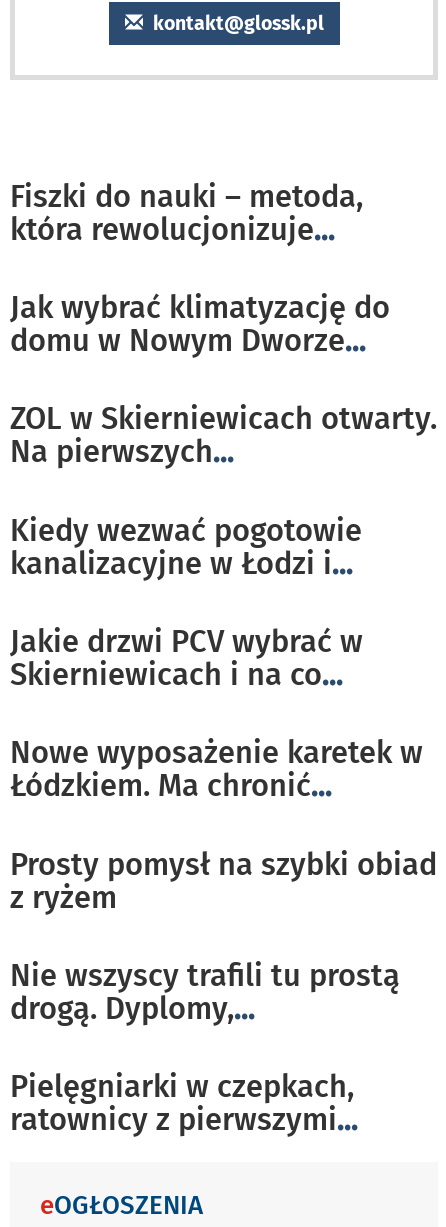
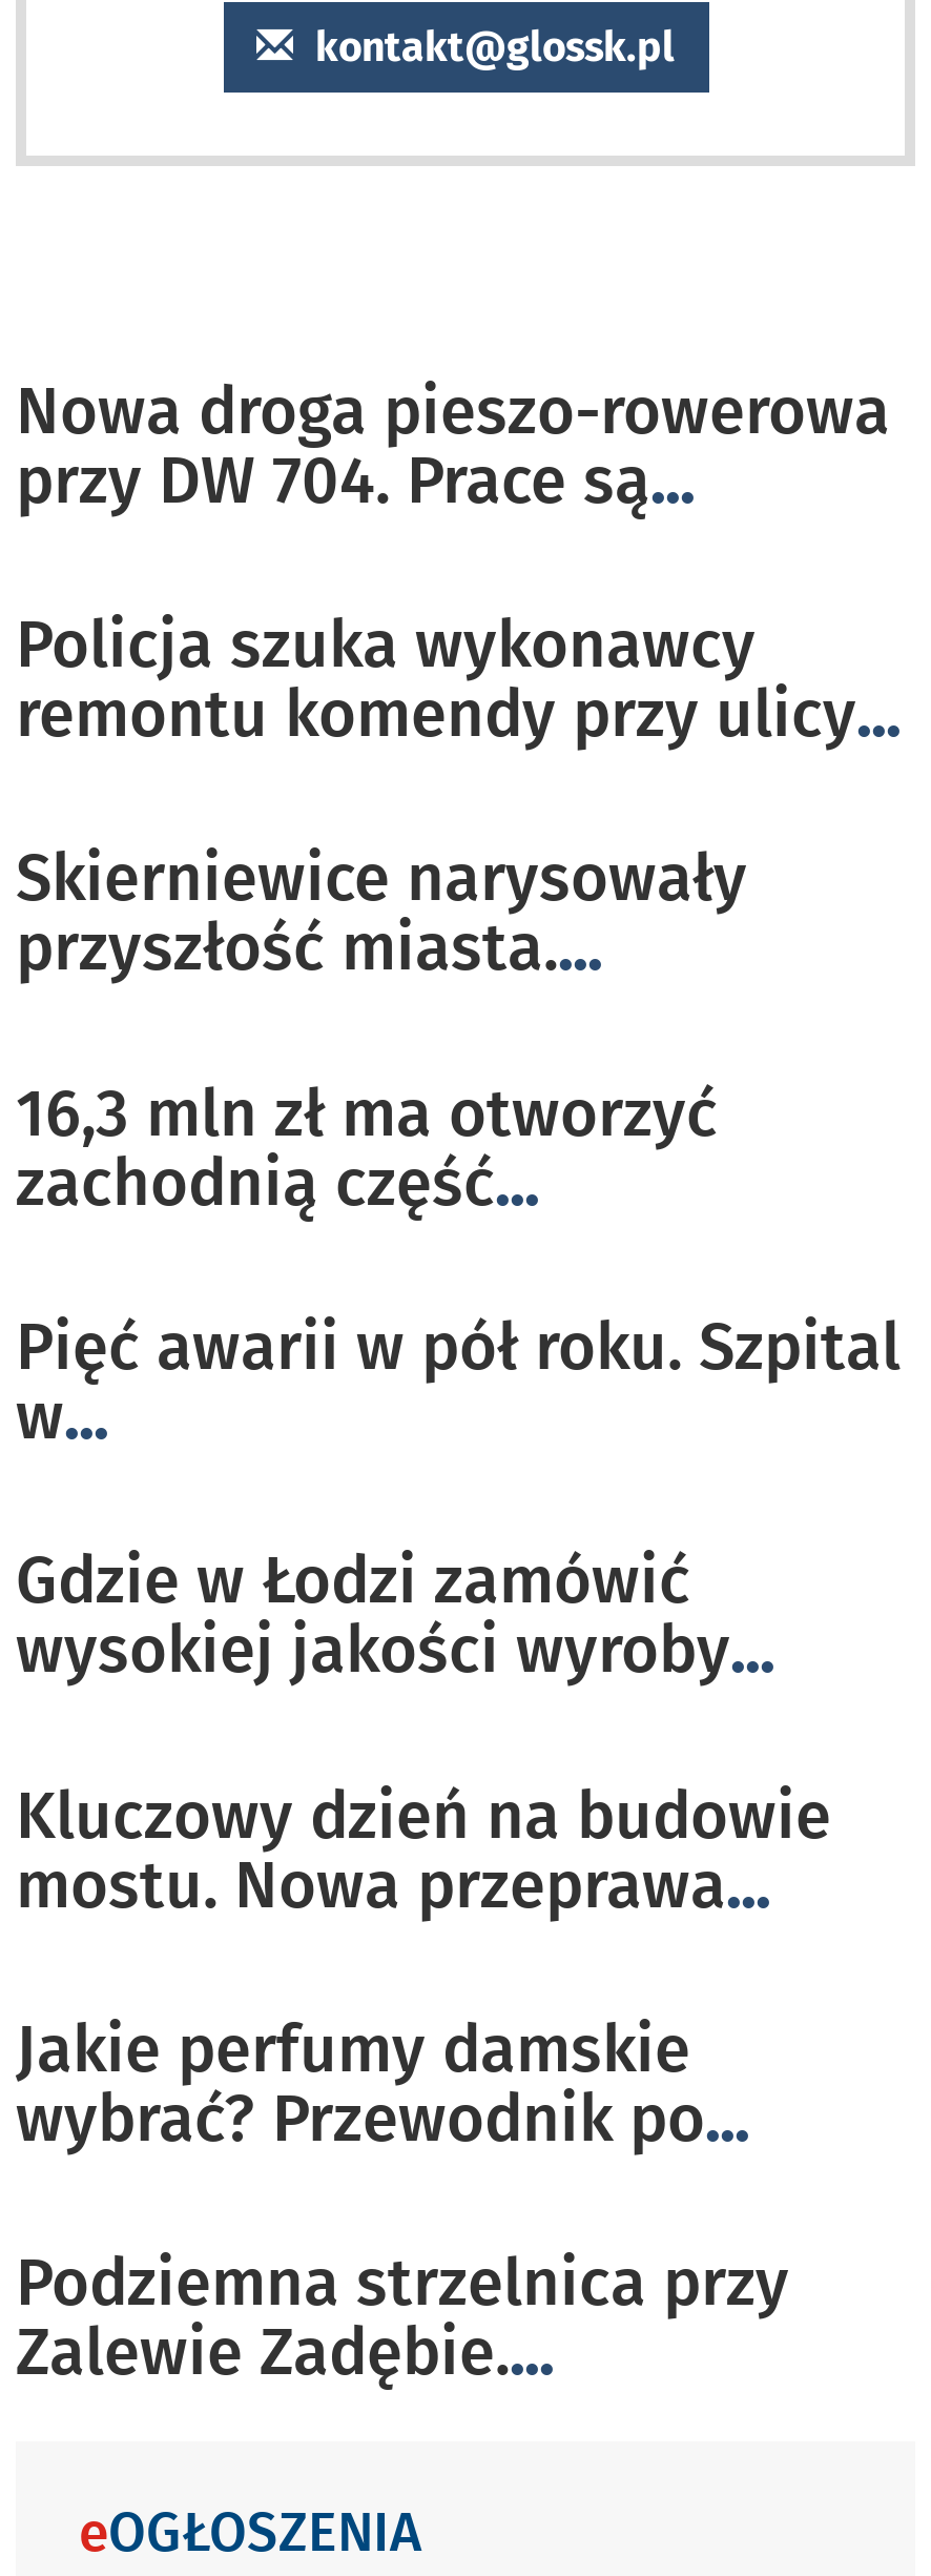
- Fiszki do nauki – metoda,
- która rewolucjonizuje...
+ Nowa droga pieszo-rowerowa
+ przy DW 704. Prace są...

- Jak wybrać klimatyzację do
- domu w Nowym Dworze...
+ Policja szuka wykonawcy
+ remontu komendy przy ulicy...

- ZOL w Skierniewicach otwarty.
- Na pierwszych...
+ Skierniewice narysowały
+ przyszłość miasta....

- Kiedy wezwać pogotowie
- kanalizacyjne w Łodzi i...
+ 16,3 mln zł ma otworzyć
+ zachodnią część...

- Jakie drzwi PCV wybrać w
- Skierniewicach i na co...
+ Pięć awarii w pół roku. Szpital
+ w...

- Nowe wyposażenie karetek w
- Łódzkiem. Ma chronić...
+ Gdzie w Łodzi zamówić
+ wysokiej jakości wyroby...

- Prosty pomysł na szybki obiad
- z ryżem
+ Kluczowy dzień na budowie
+ mostu. Nowa przeprawa...

- Nie wszyscy trafili tu prostą
- drogą. Dyplomy,...
+ Jakie perfumy damskie
+ wybrać? Przewodnik po...

- Pielęgniarki w czepkach,
- ratownicy z pierwszymi...
+ Podziemna strzelnica przy
+ Zalewie Zadębie....
